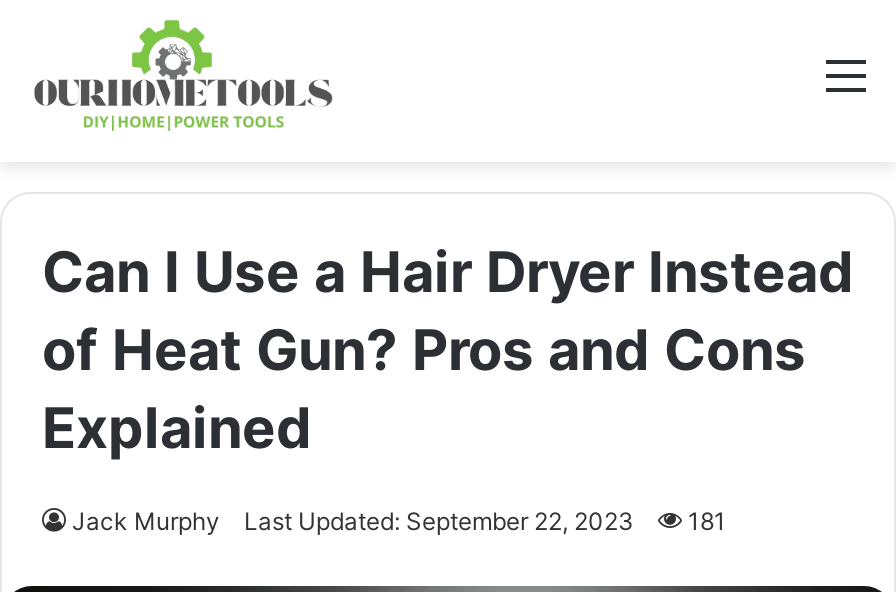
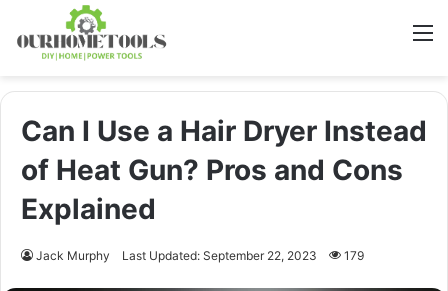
- Jack Murphy Last Updated: September 22, 2023 181
+ Jack Murphy Last Updated: September 22, 2023 179
